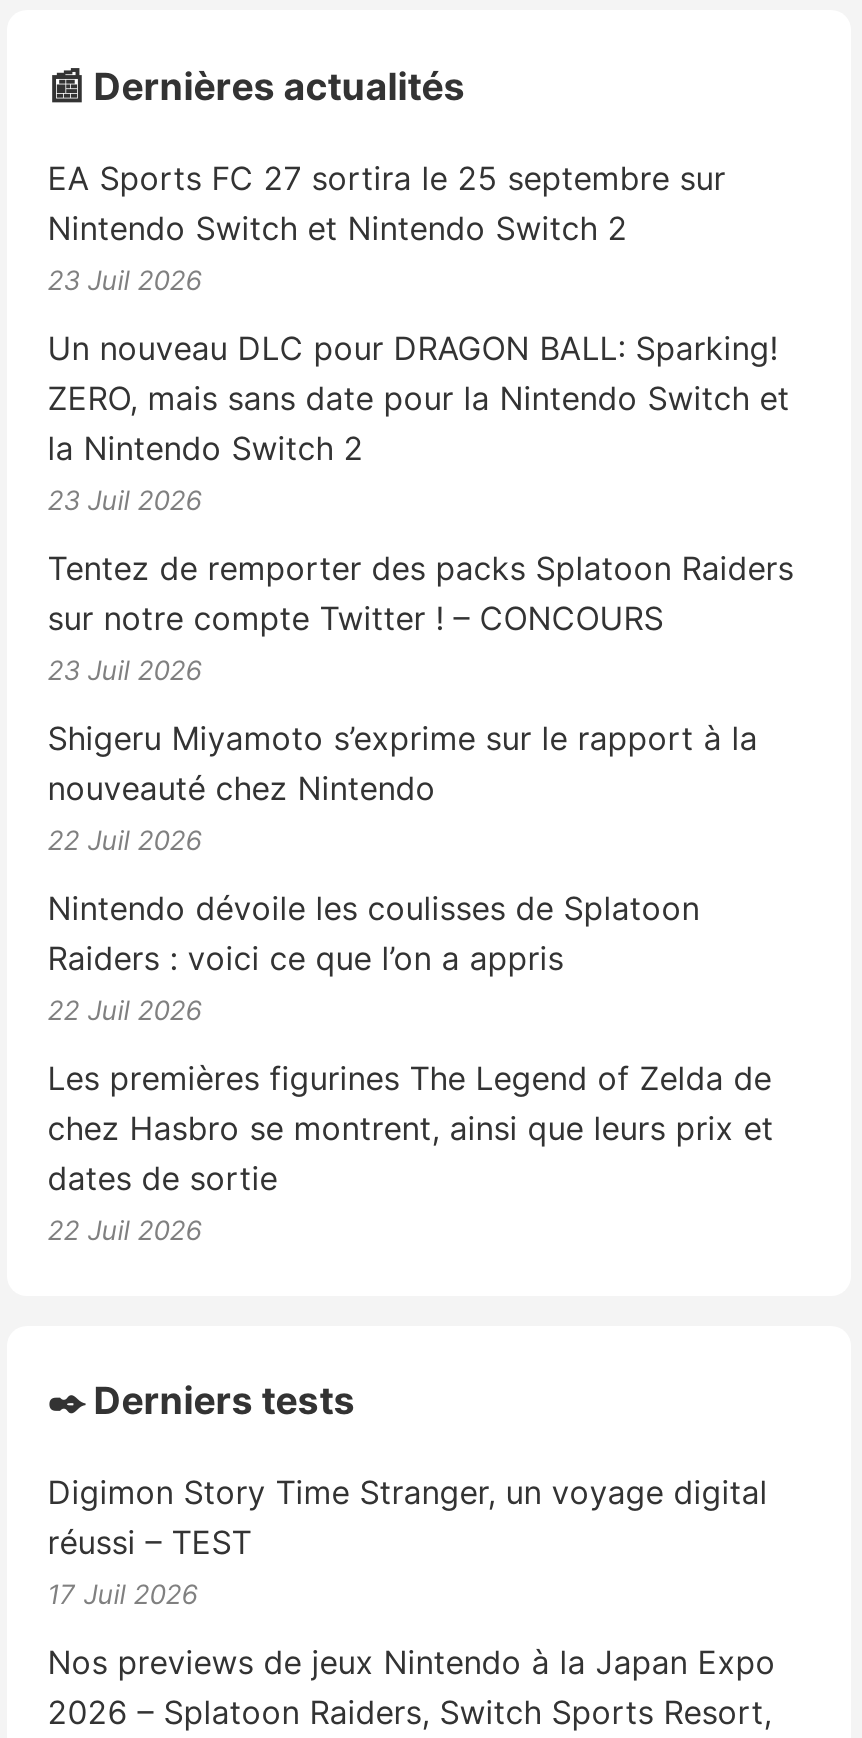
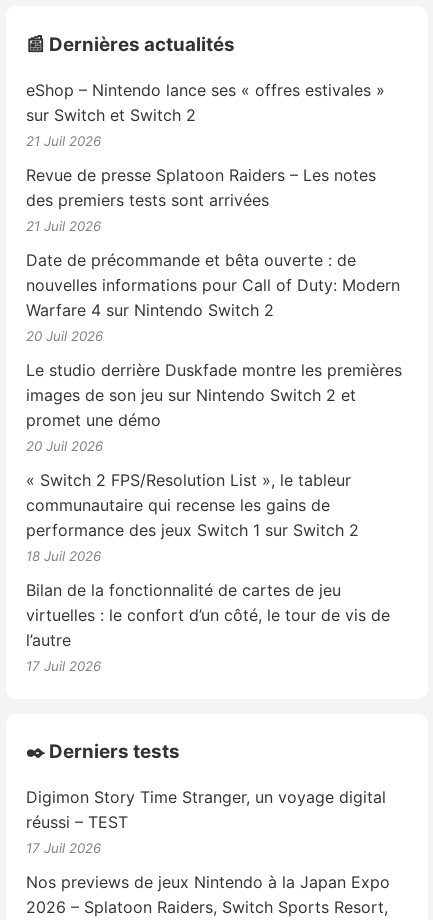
- EA Sports FC 27 sortira le 25 septembre sur
- Nintendo Switch et Nintendo Switch 2
- 23 Juil 2026
+ eShop – Nintendo lance ses « offres estivales »
+ sur Switch et Switch 2
+ 21 Juil 2026

- Un nouveau DLC pour DRAGON BALL: Sparking!
- ZERO, mais sans date pour la Nintendo Switch et
- la Nintendo Switch 2
- 23 Juil 2026
+ Revue de presse Splatoon Raiders – Les notes
+ des premiers tests sont arrivées
+ 21 Juil 2026

- Tentez de remporter des packs Splatoon Raiders
- sur notre compte Twitter ! – CONCOURS
- 23 Juil 2026
+ Date de précommande et bêta ouverte : de
+ nouvelles informations pour Call of Duty: Modern
+ Warfare 4 sur Nintendo Switch 2
+ 20 Juil 2026

- Shigeru Miyamoto s’exprime sur le rapport à la
- nouveauté chez Nintendo
- 22 Juil 2026
+ Le studio derrière Duskfade montre les premières
+ images de son jeu sur Nintendo Switch 2 et
+ promet une démo
+ 20 Juil 2026

- Nintendo dévoile les coulisses de Splatoon
- Raiders : voici ce que l’on a appris
- 22 Juil 2026
+ « Switch 2 FPS/Resolution List », le tableur
+ communautaire qui recense les gains de
+ performance des jeux Switch 1 sur Switch 2
+ 18 Juil 2026

- Les premières figurines The Legend of Zelda de
- chez Hasbro se montrent, ainsi que leurs prix et
- dates de sortie
- 22 Juil 2026
+ Bilan de la fonctionnalité de cartes de jeu
+ virtuelles : le confort d’un côté, le tour de vis de
+ l’autre
+ 17 Juil 2026
